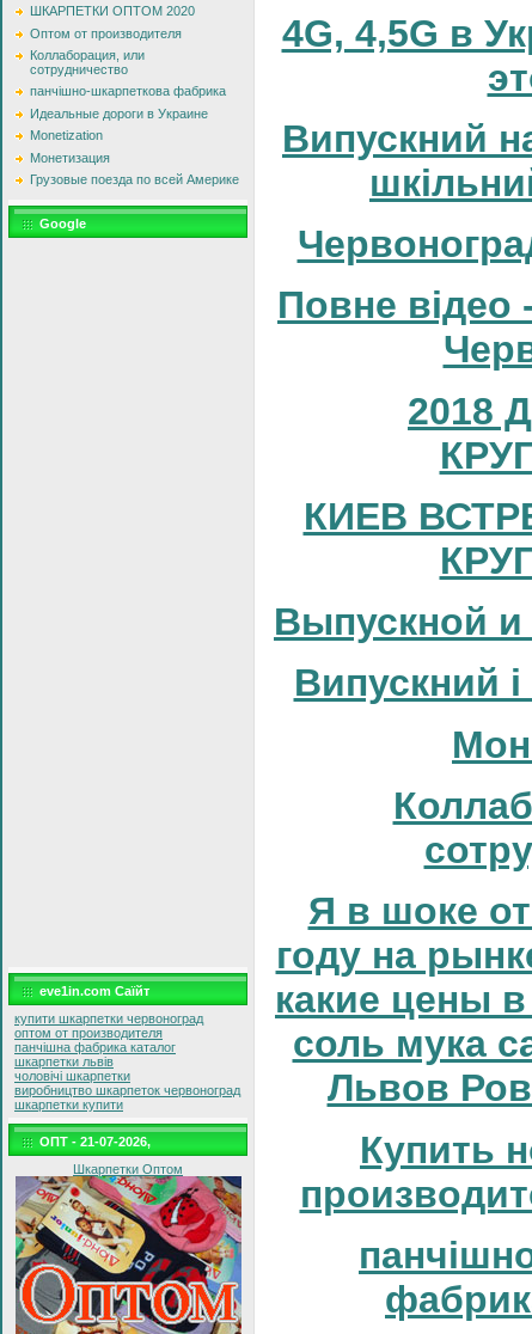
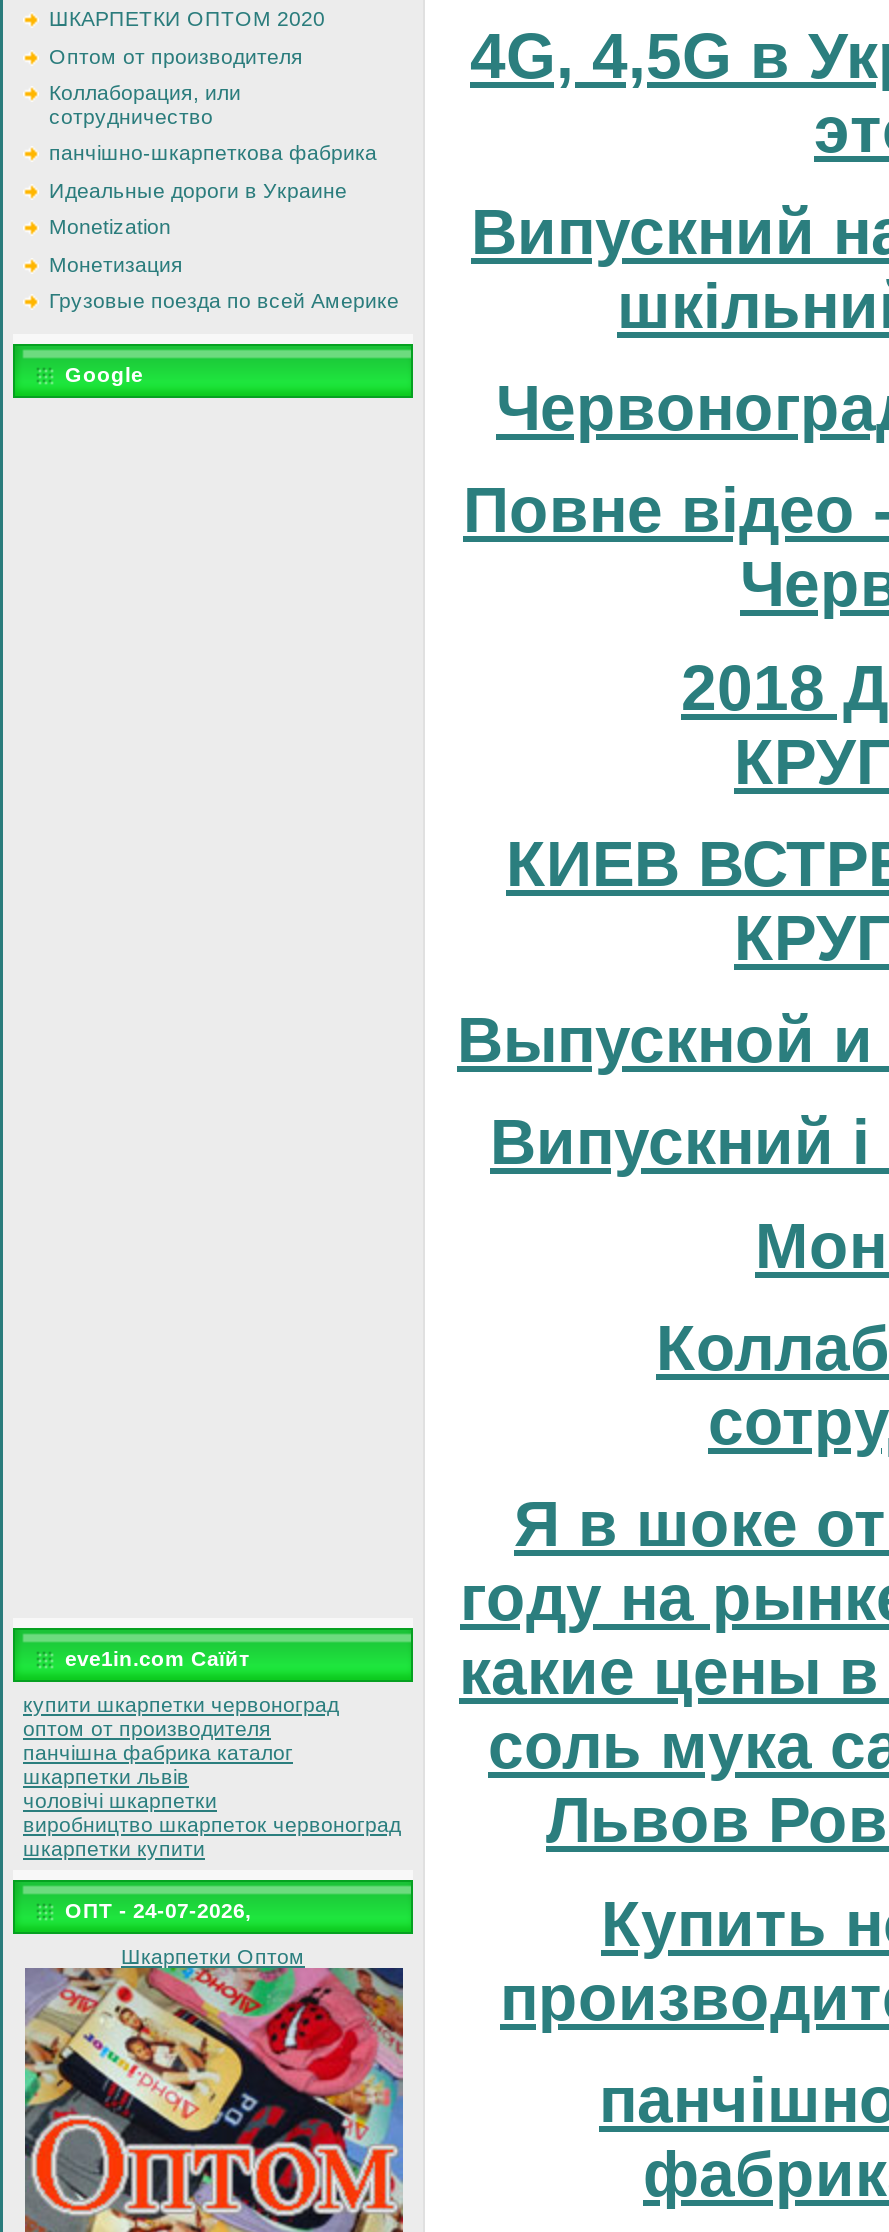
- ОПТ - 21-07-2026,
+ ОПТ - 24-07-2026,
